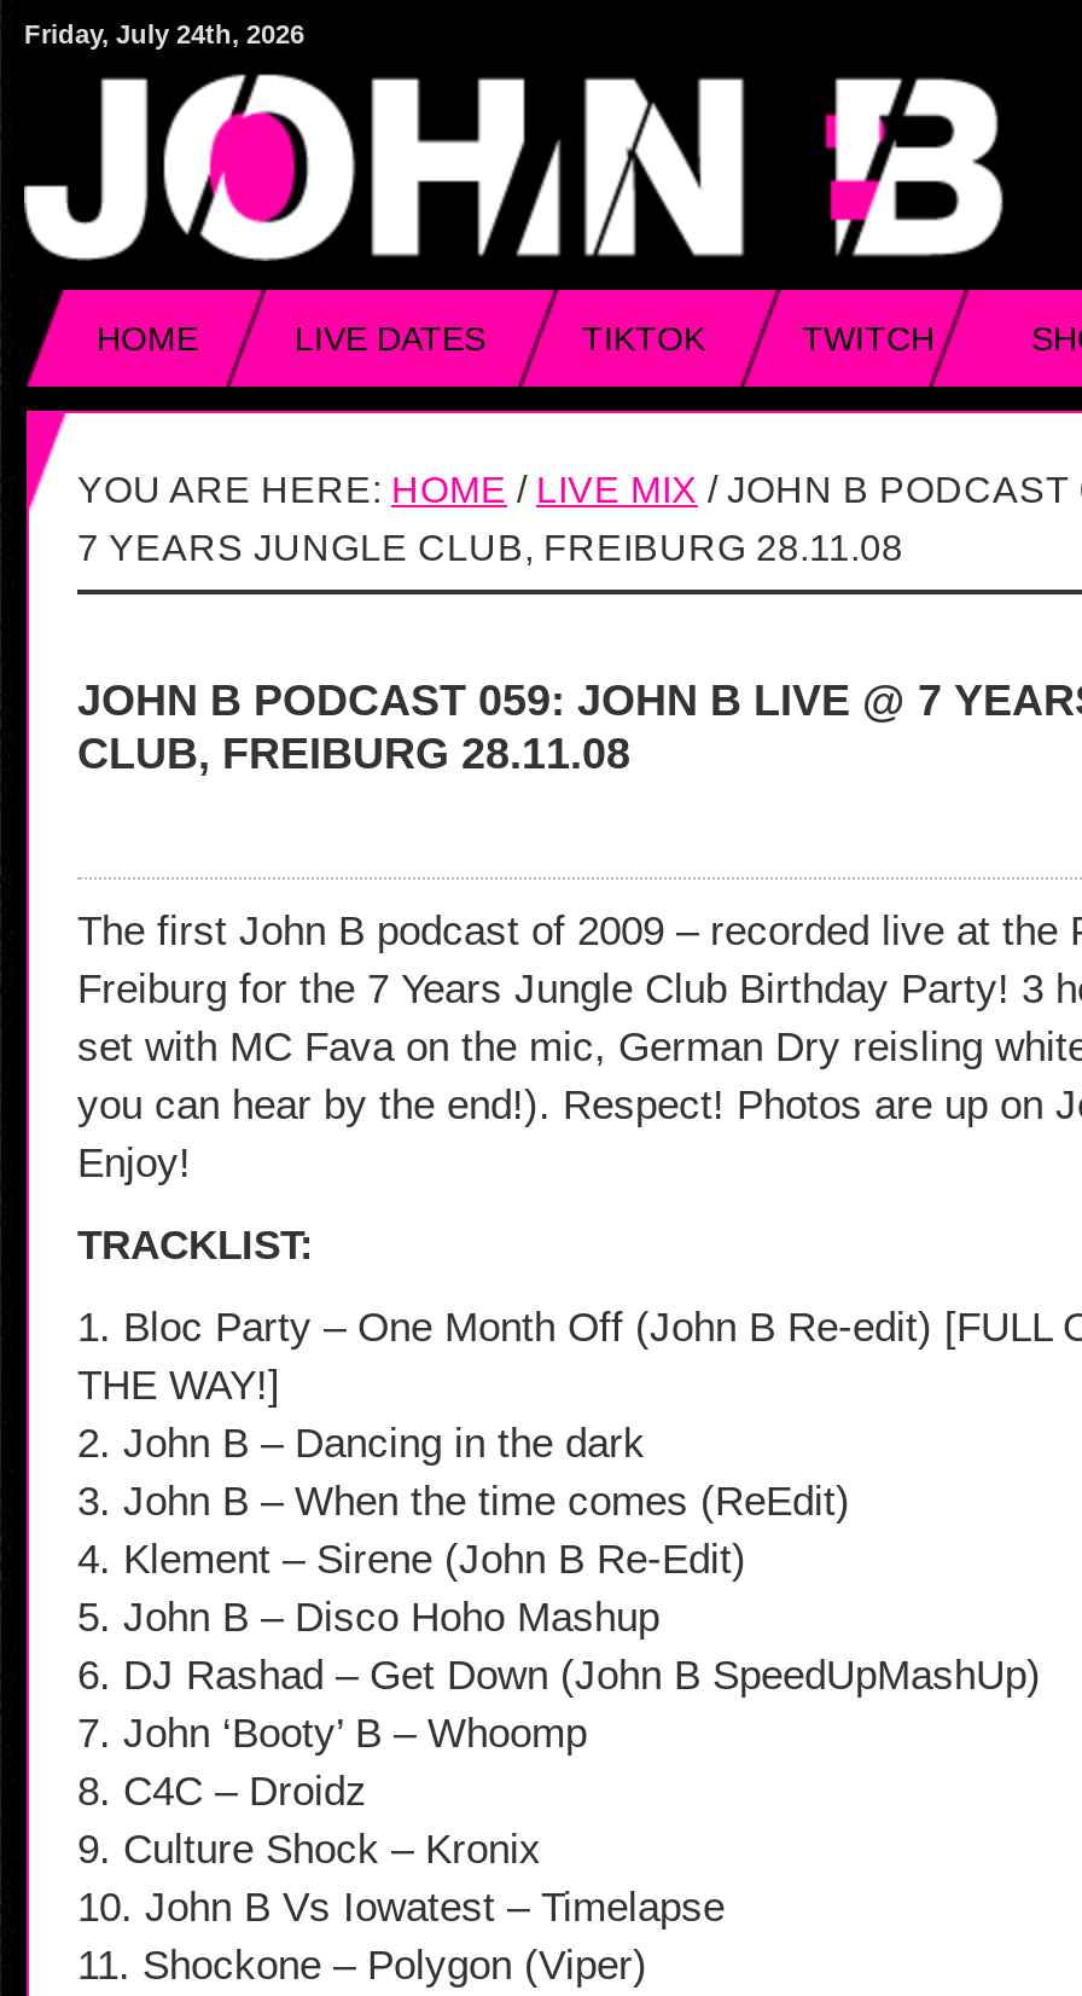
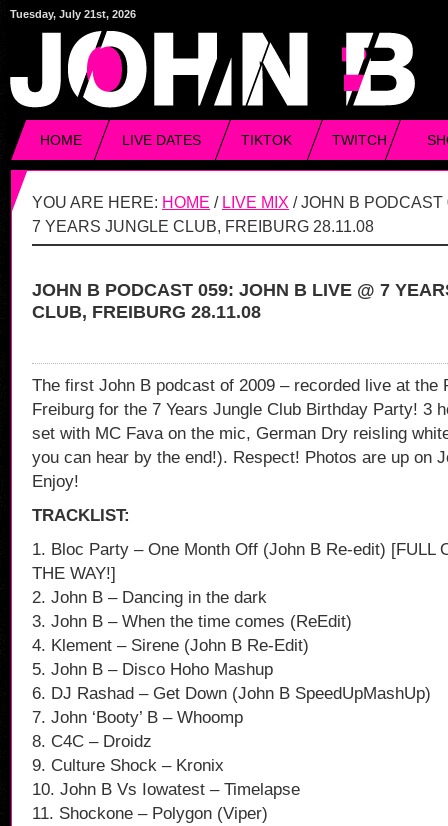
- Friday, July 24th, 2026
+ Tuesday, July 21st, 2026
